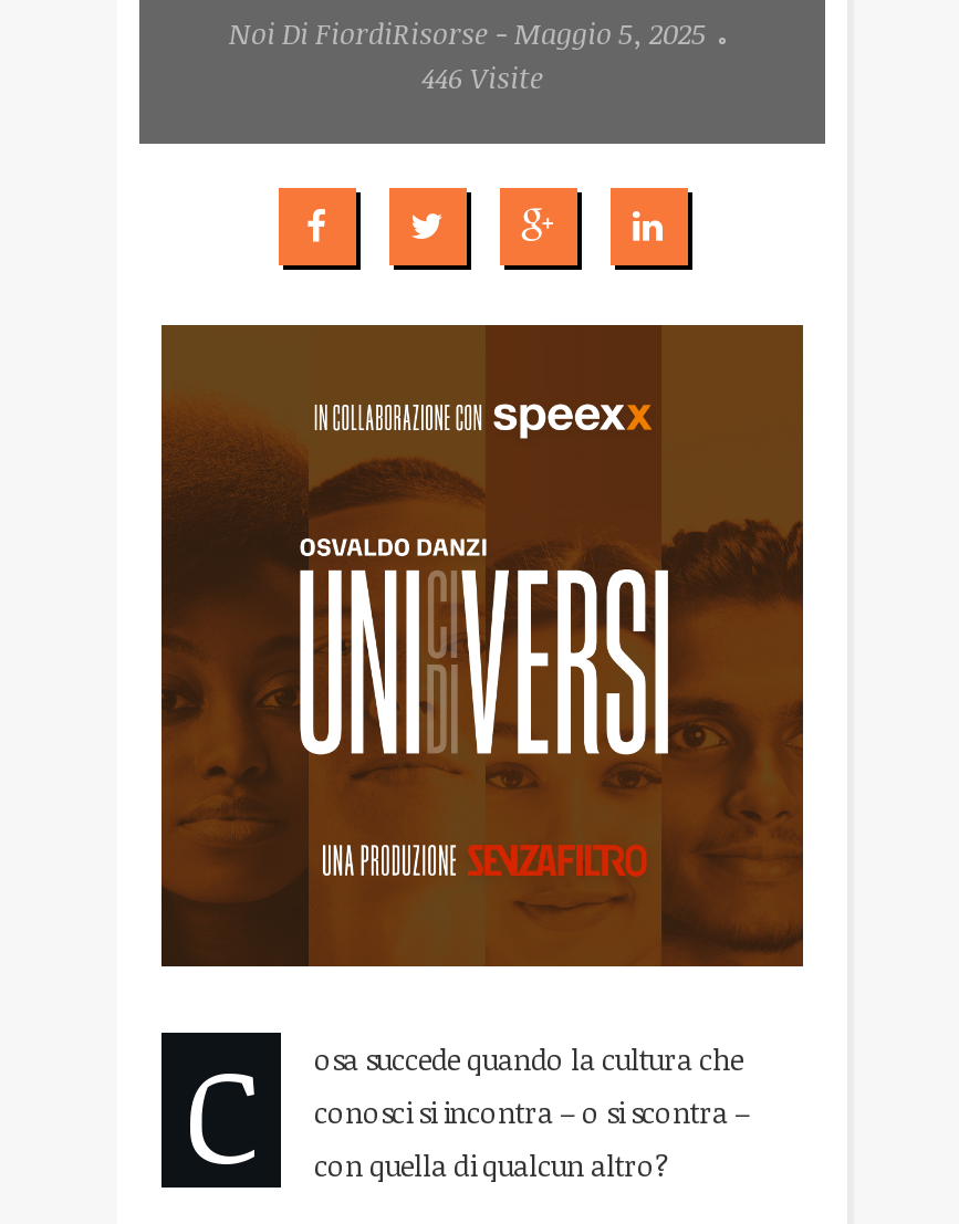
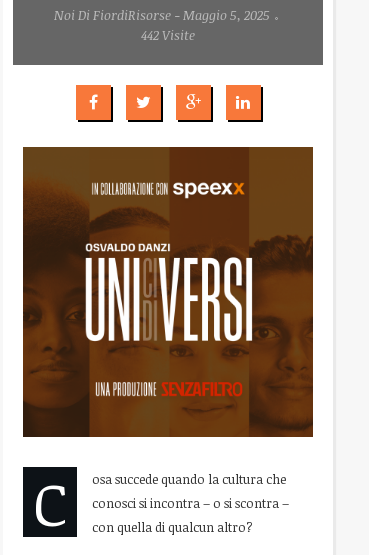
- 446 Visite
+ 442 Visite
